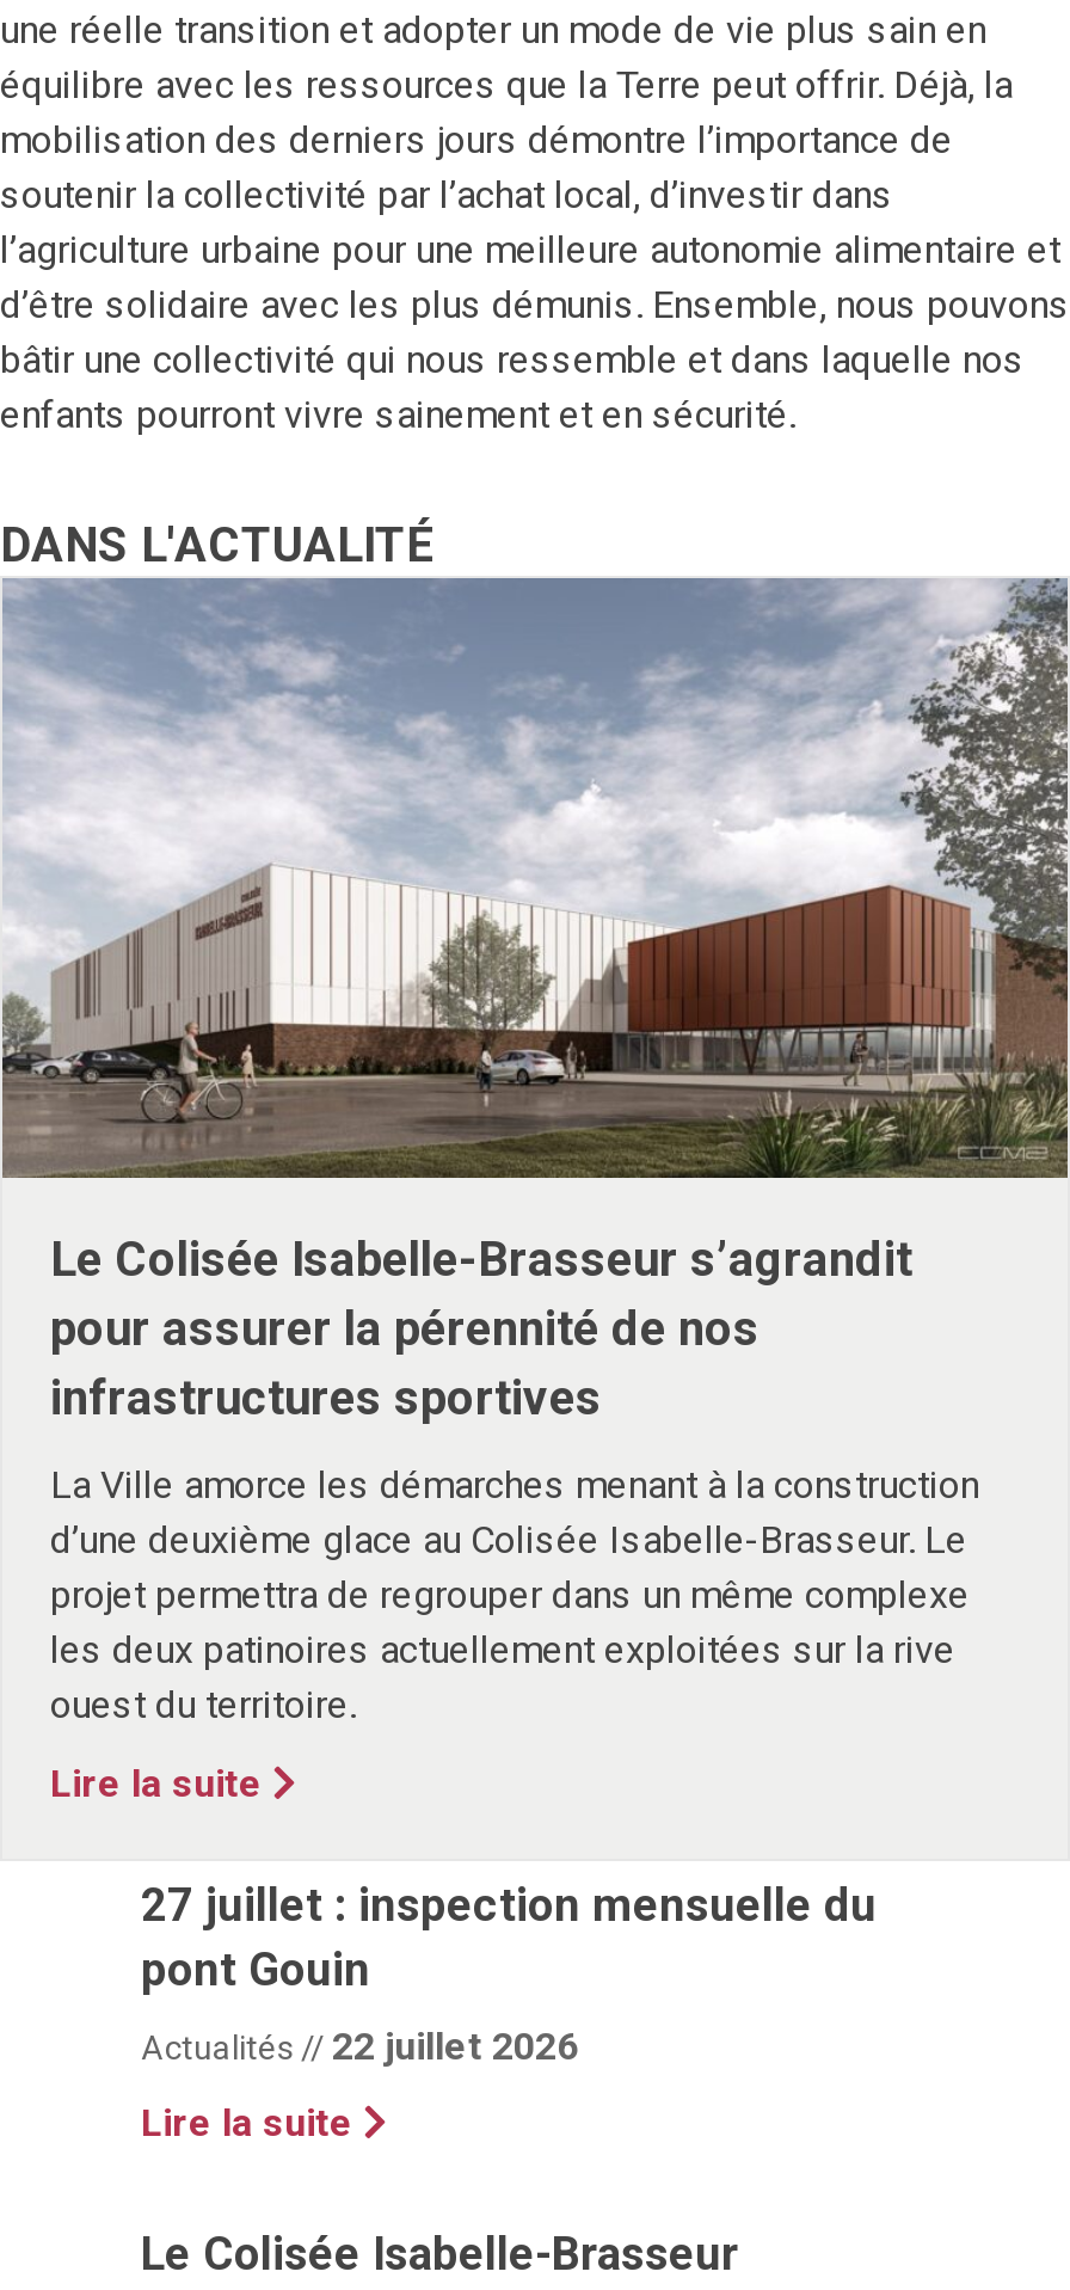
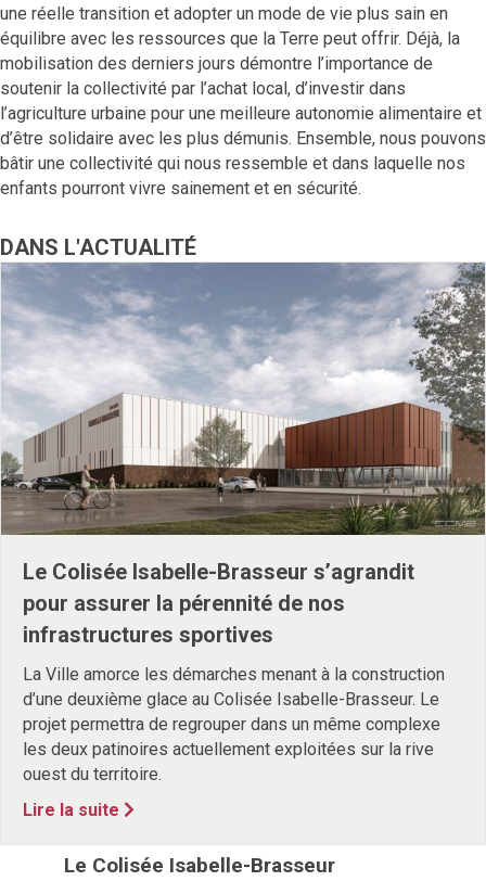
- 27 juillet : inspection mensuelle du
- pont Gouin
- Actualités // 22 juillet 2026
- Lire la suite
